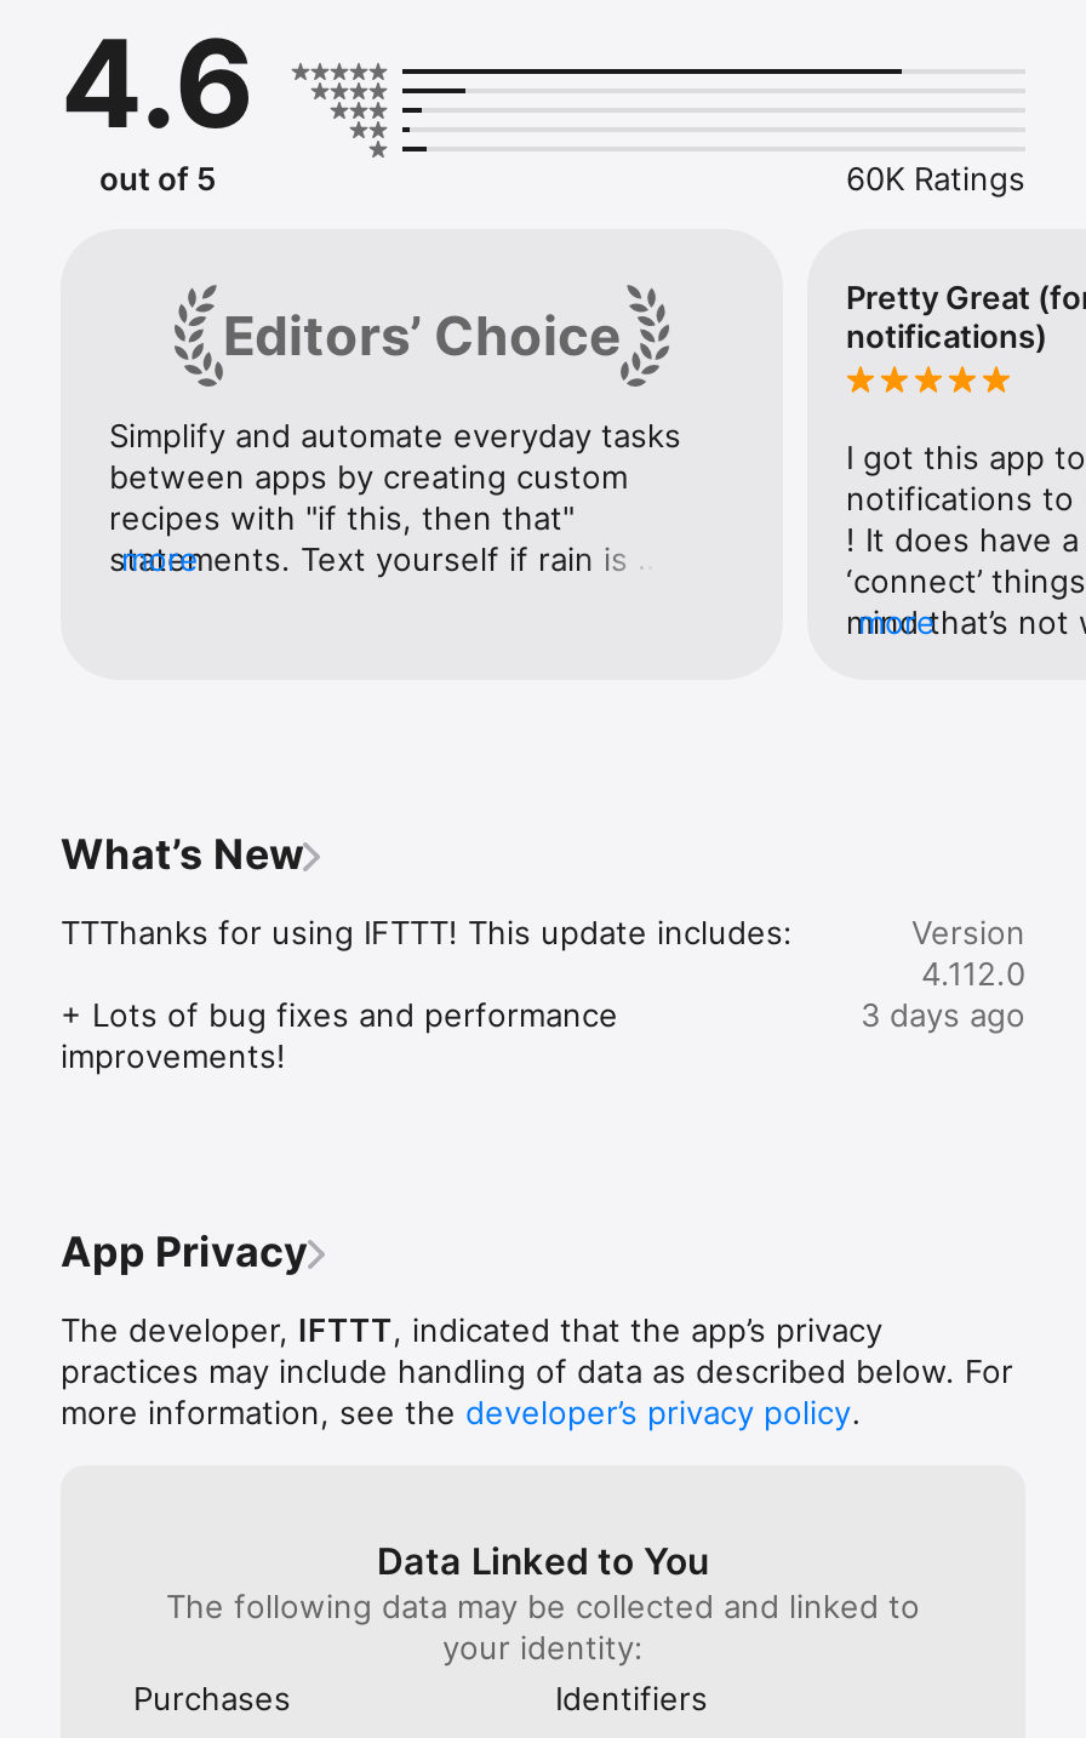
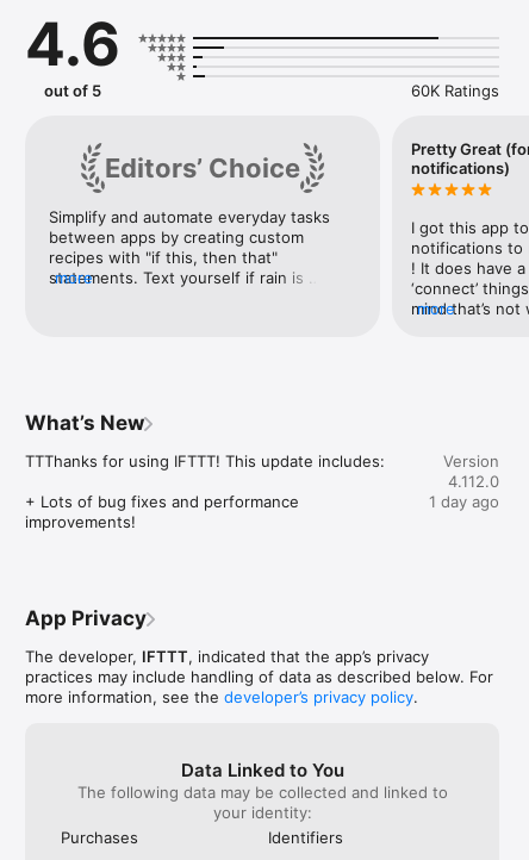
- 3 days ago
+ 1 day ago
